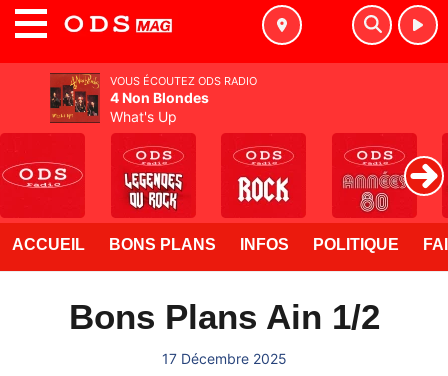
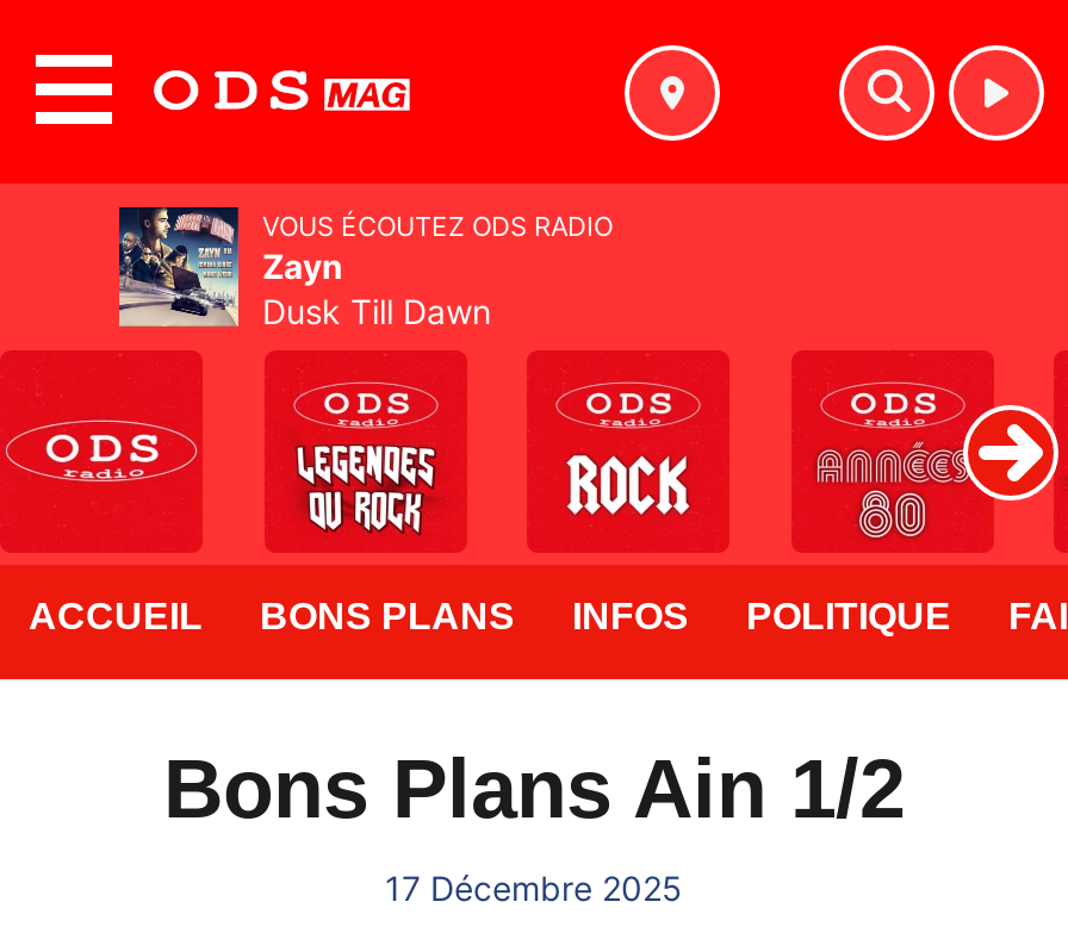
- [image]
- 4 Non Blondes
- What's Up
+ [image]
+ Zayn
+ Dusk Till Dawn
